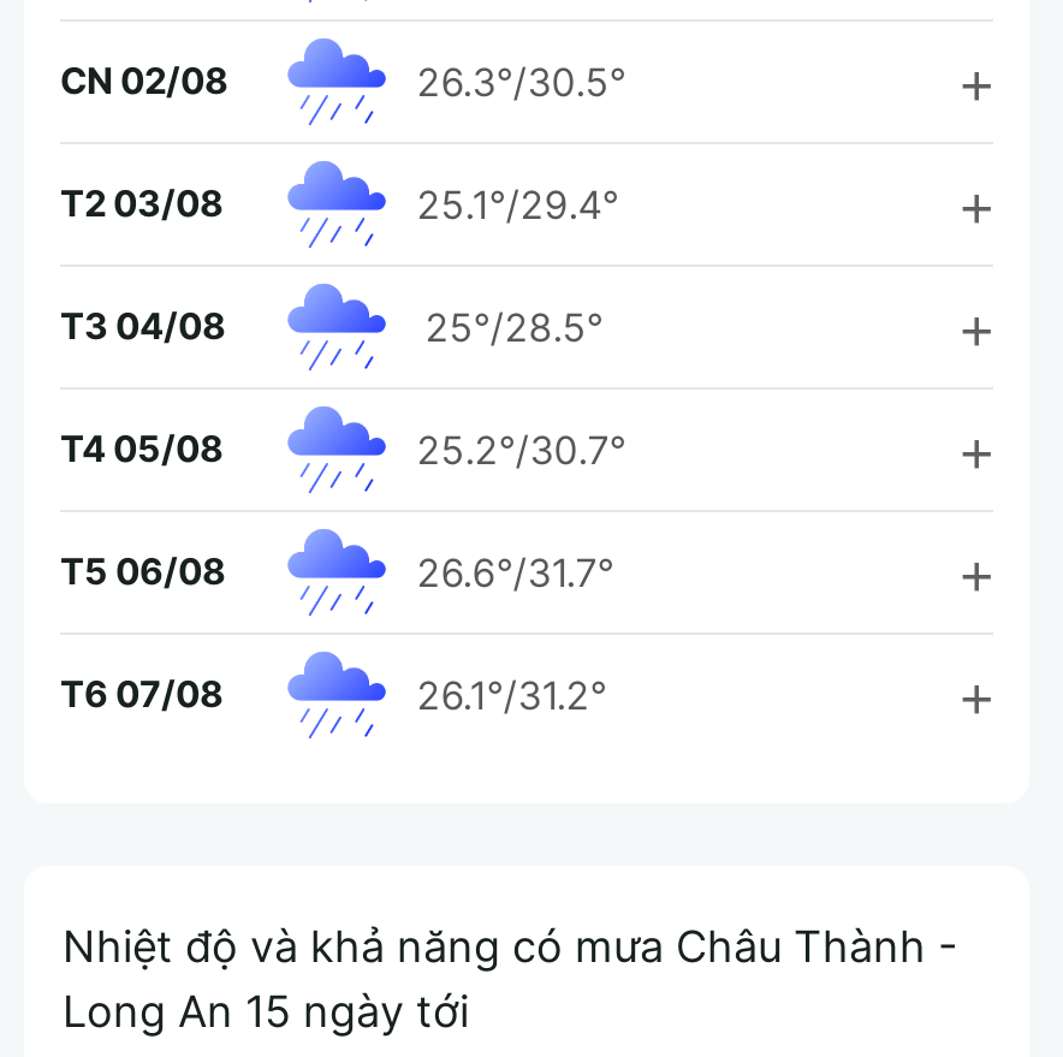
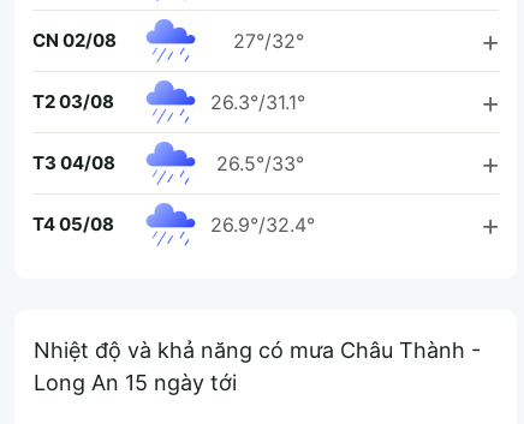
- 26.3°/30.5°
+ 27°/32°

- 25.1°/29.4°
+ 26.3°/31.1°

- 25°/28.5°
+ 26.5°/33°

- 25.2°/30.7°
- T5 06/08
- 26.6°/31.7°
- T6 07/08
- 26.1°/31.2°
+ 26.9°/32.4°
